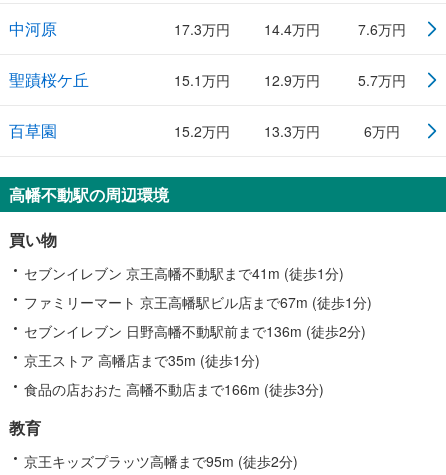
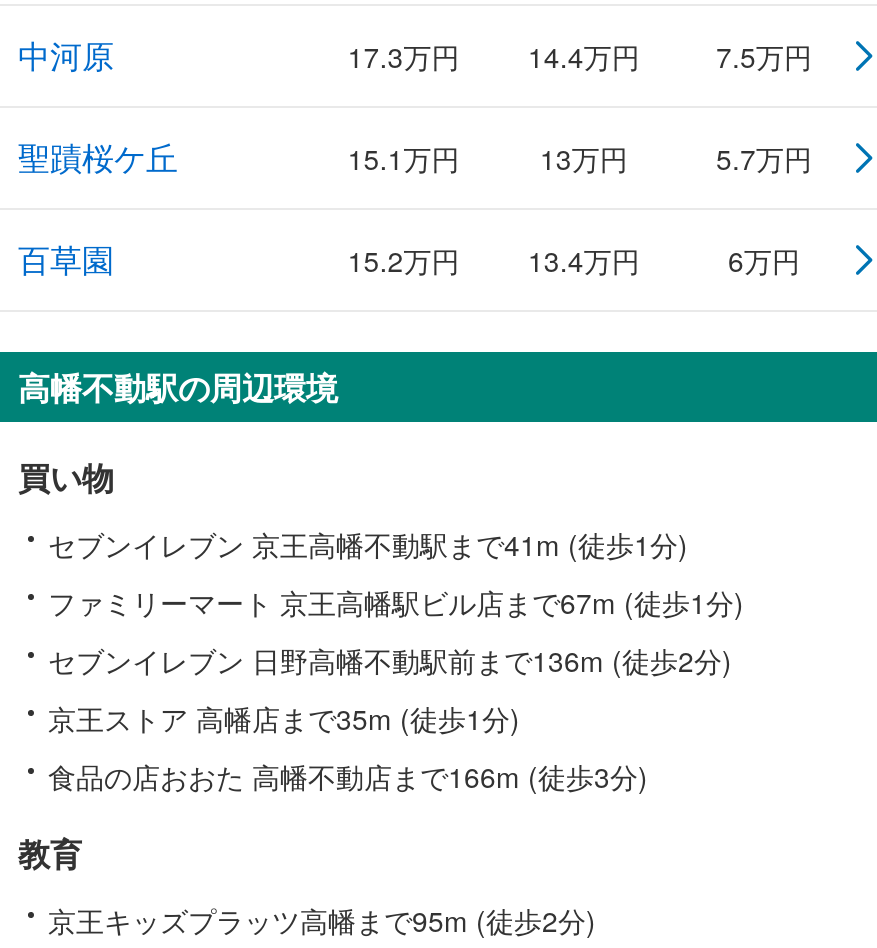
- 17.3万円 14.4万円 7.6万円
+ 17.3万円 14.4万円 7.5万円

- 12.9万円
+ 13万円

- 15.2万円 13.3万円
+ 15.2万円 13.4万円
